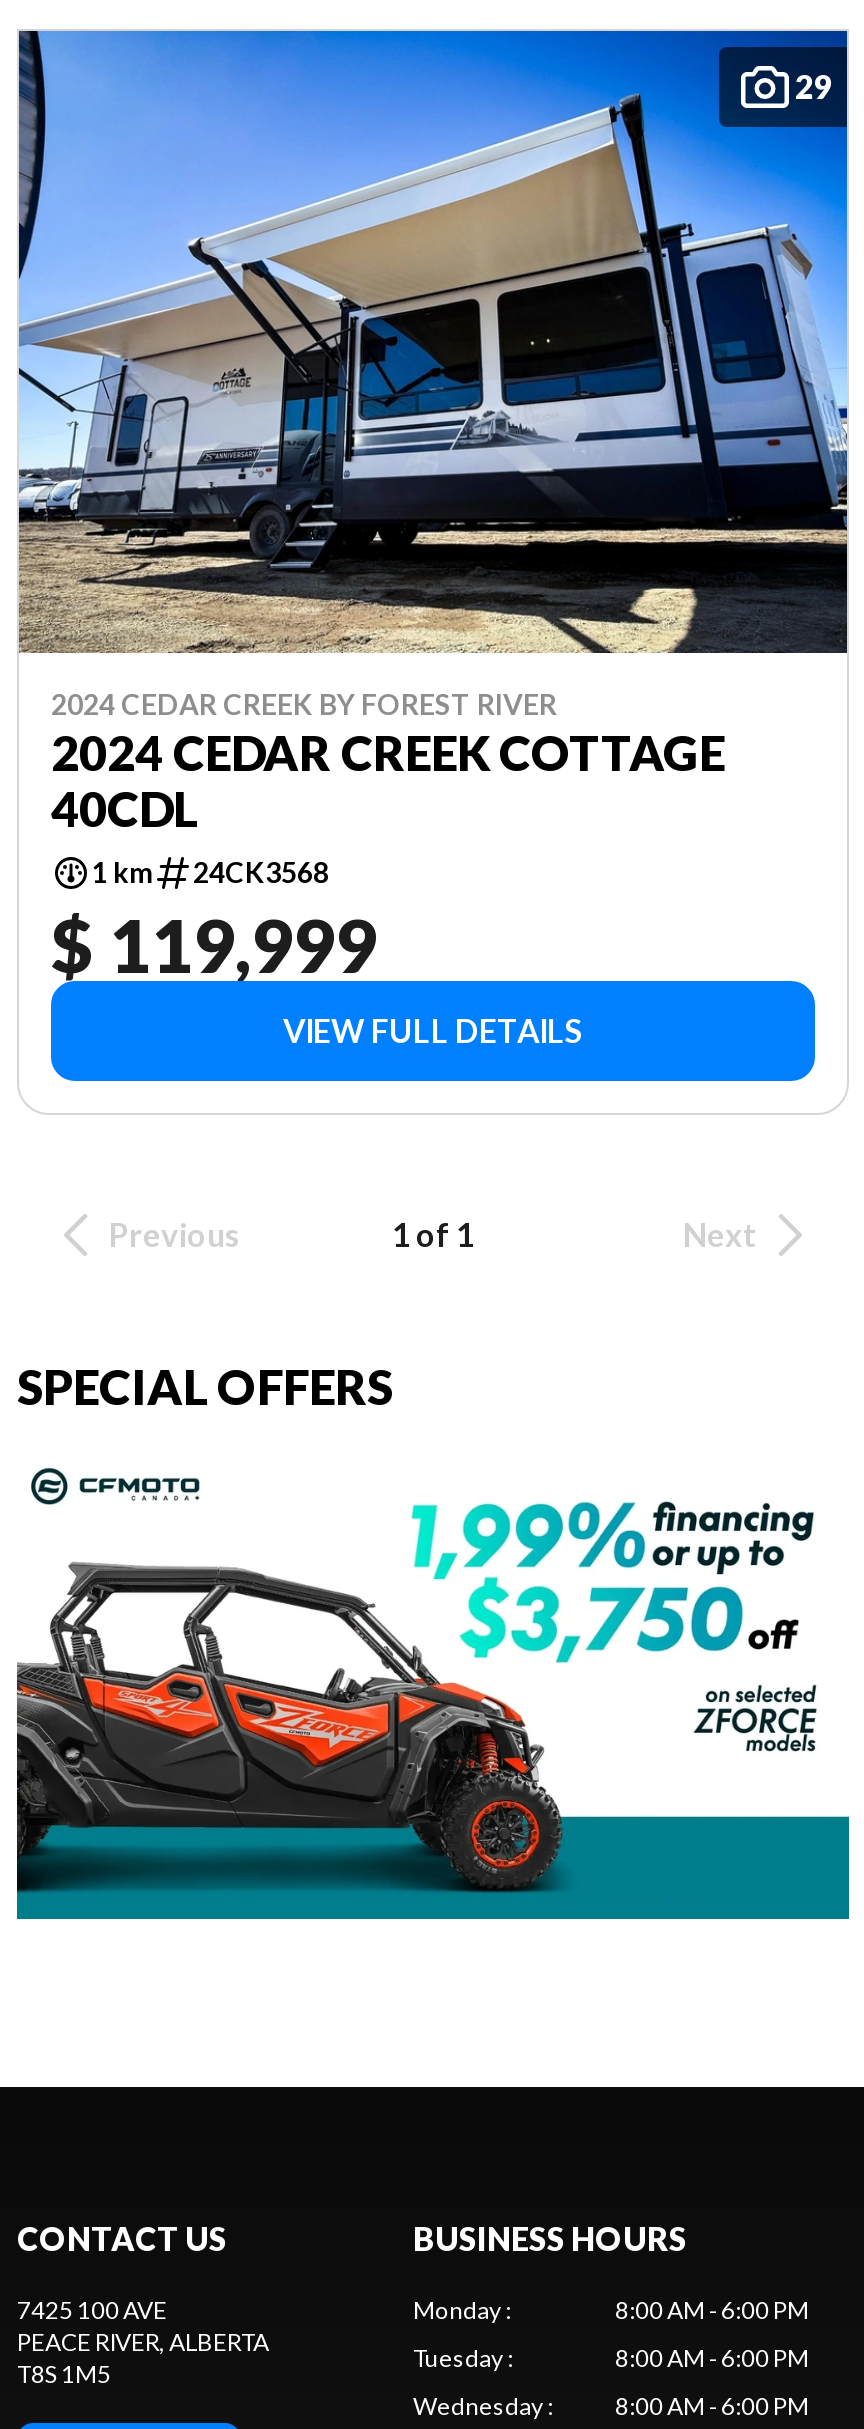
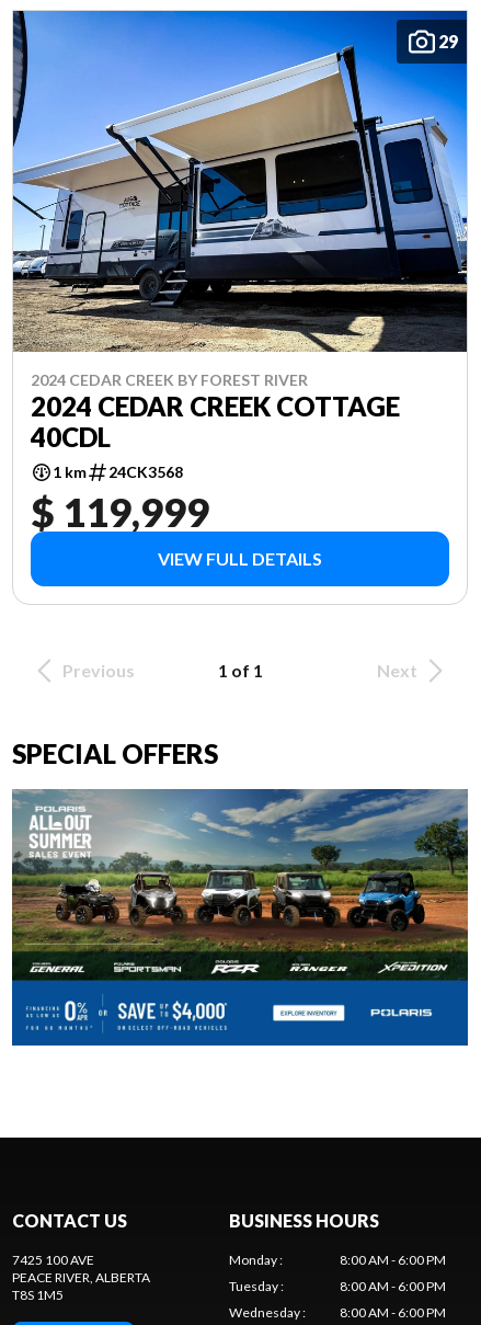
- [image]
+ [image]
